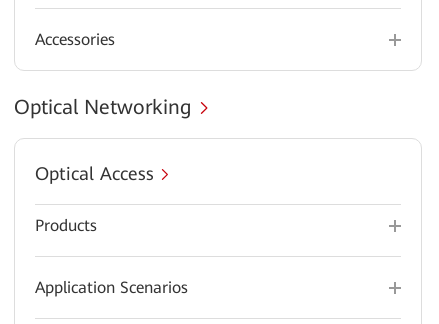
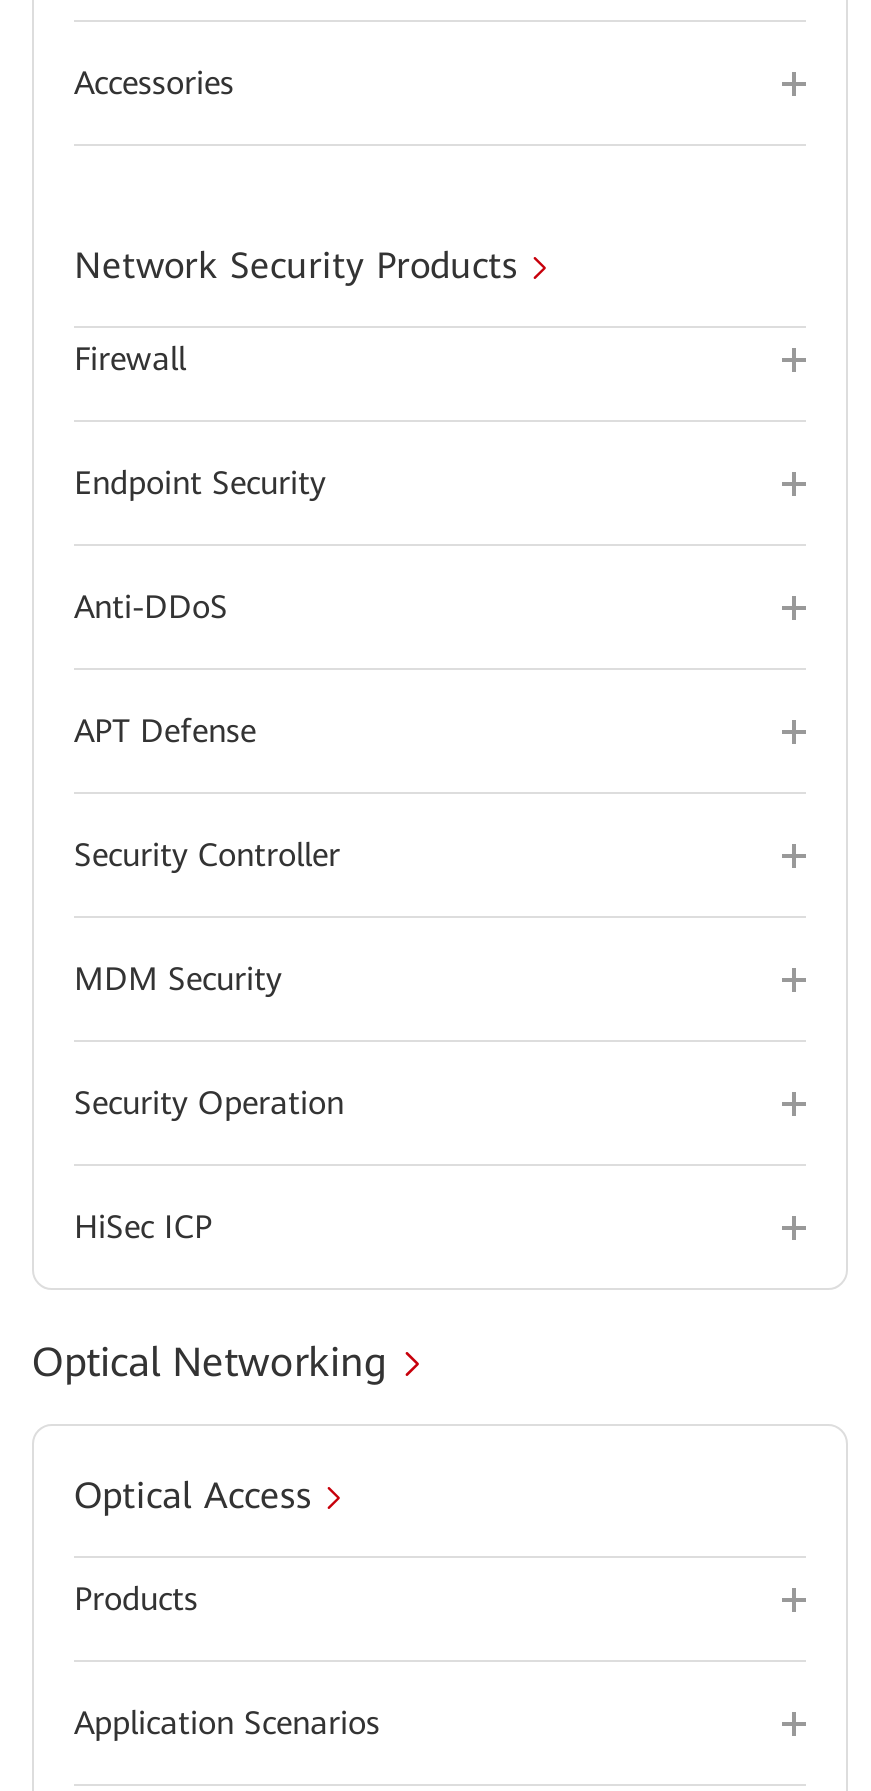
+ Network Security Products
+ Firewall
+ Endpoint Security
+ Anti-DDoS
+ APT Defense
+ Security Controller
+ MDM Security
+ Security Operation
+ HiSec ICP
